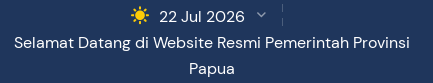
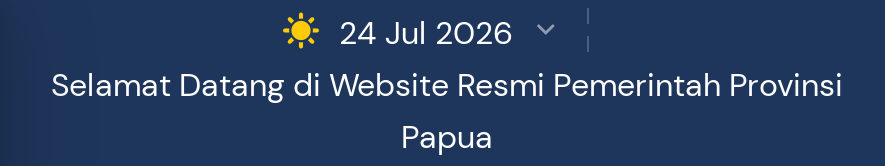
- 22 Jul 2026
+ 24 Jul 2026
